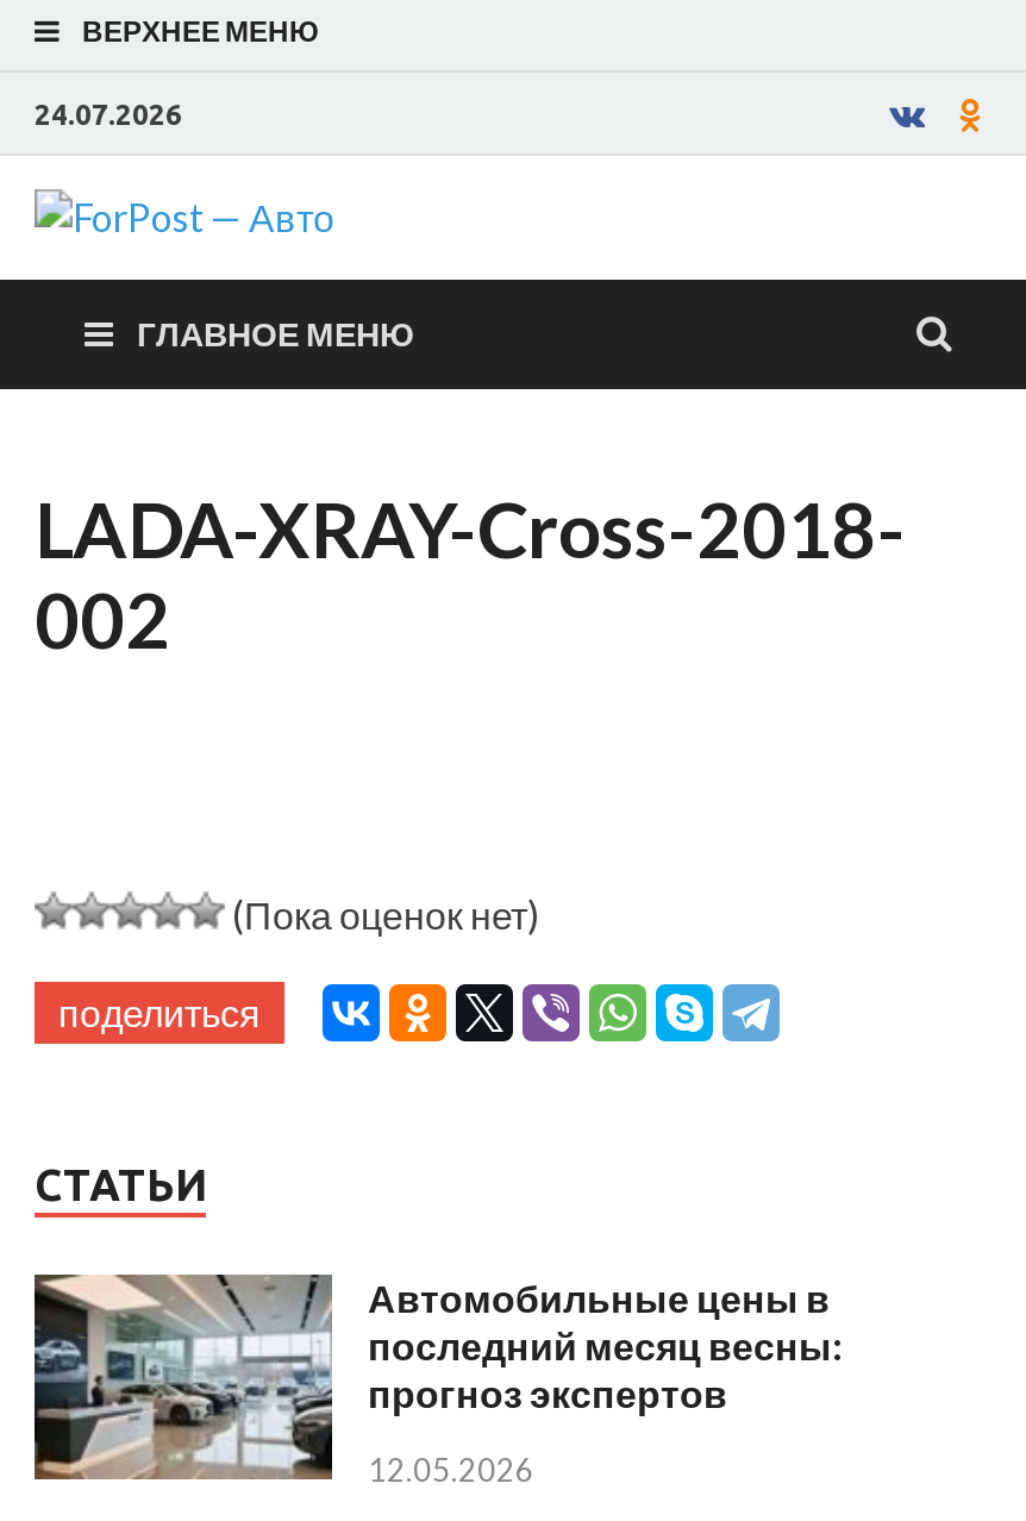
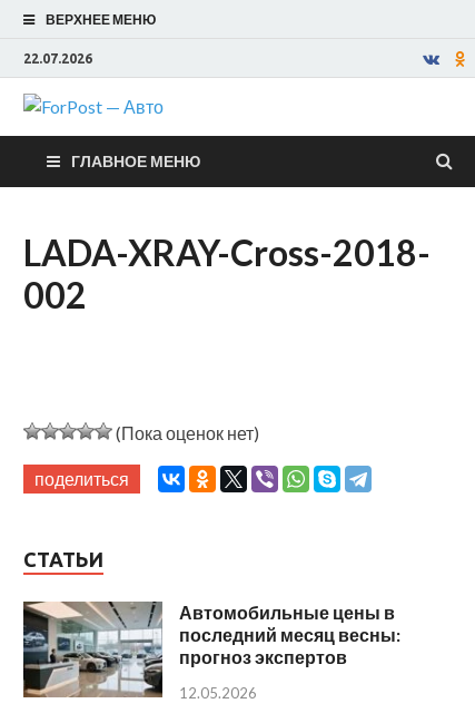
- 24.07.2026
+ 22.07.2026
